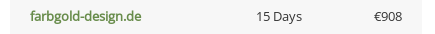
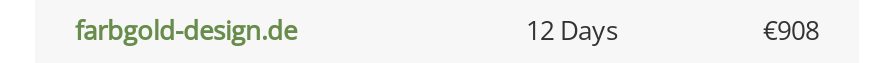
- 15 Days
+ 12 Days
